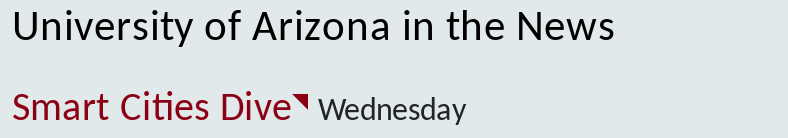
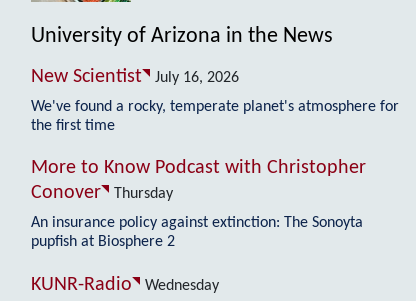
- Smart Cities Dive
+ New Scientist
+ July 16, 2026
+ We've found a rocky, temperate planet's atmosphere for
+ the first time
+ More to Know Podcast with Christopher
+ Conover
+ Thursday
+ An insurance policy against extinction: The Sonoyta
+ pupfish at Biosphere 2
+ KUNR-Radio
